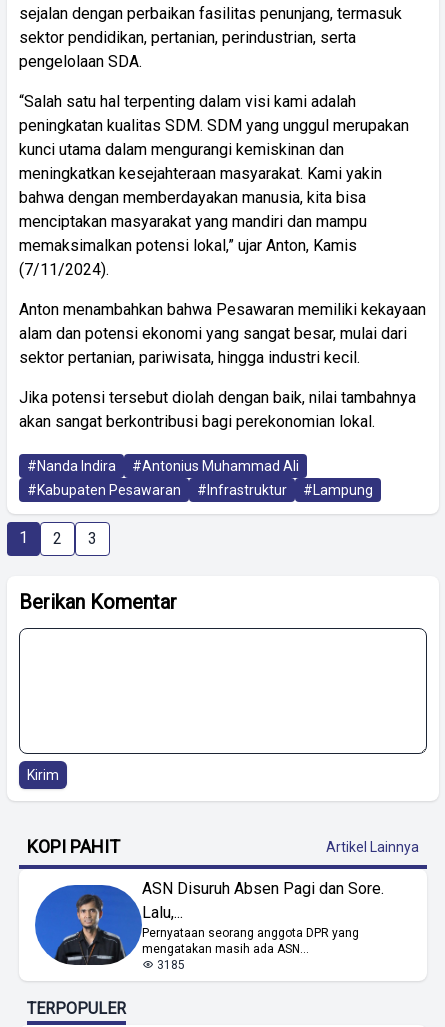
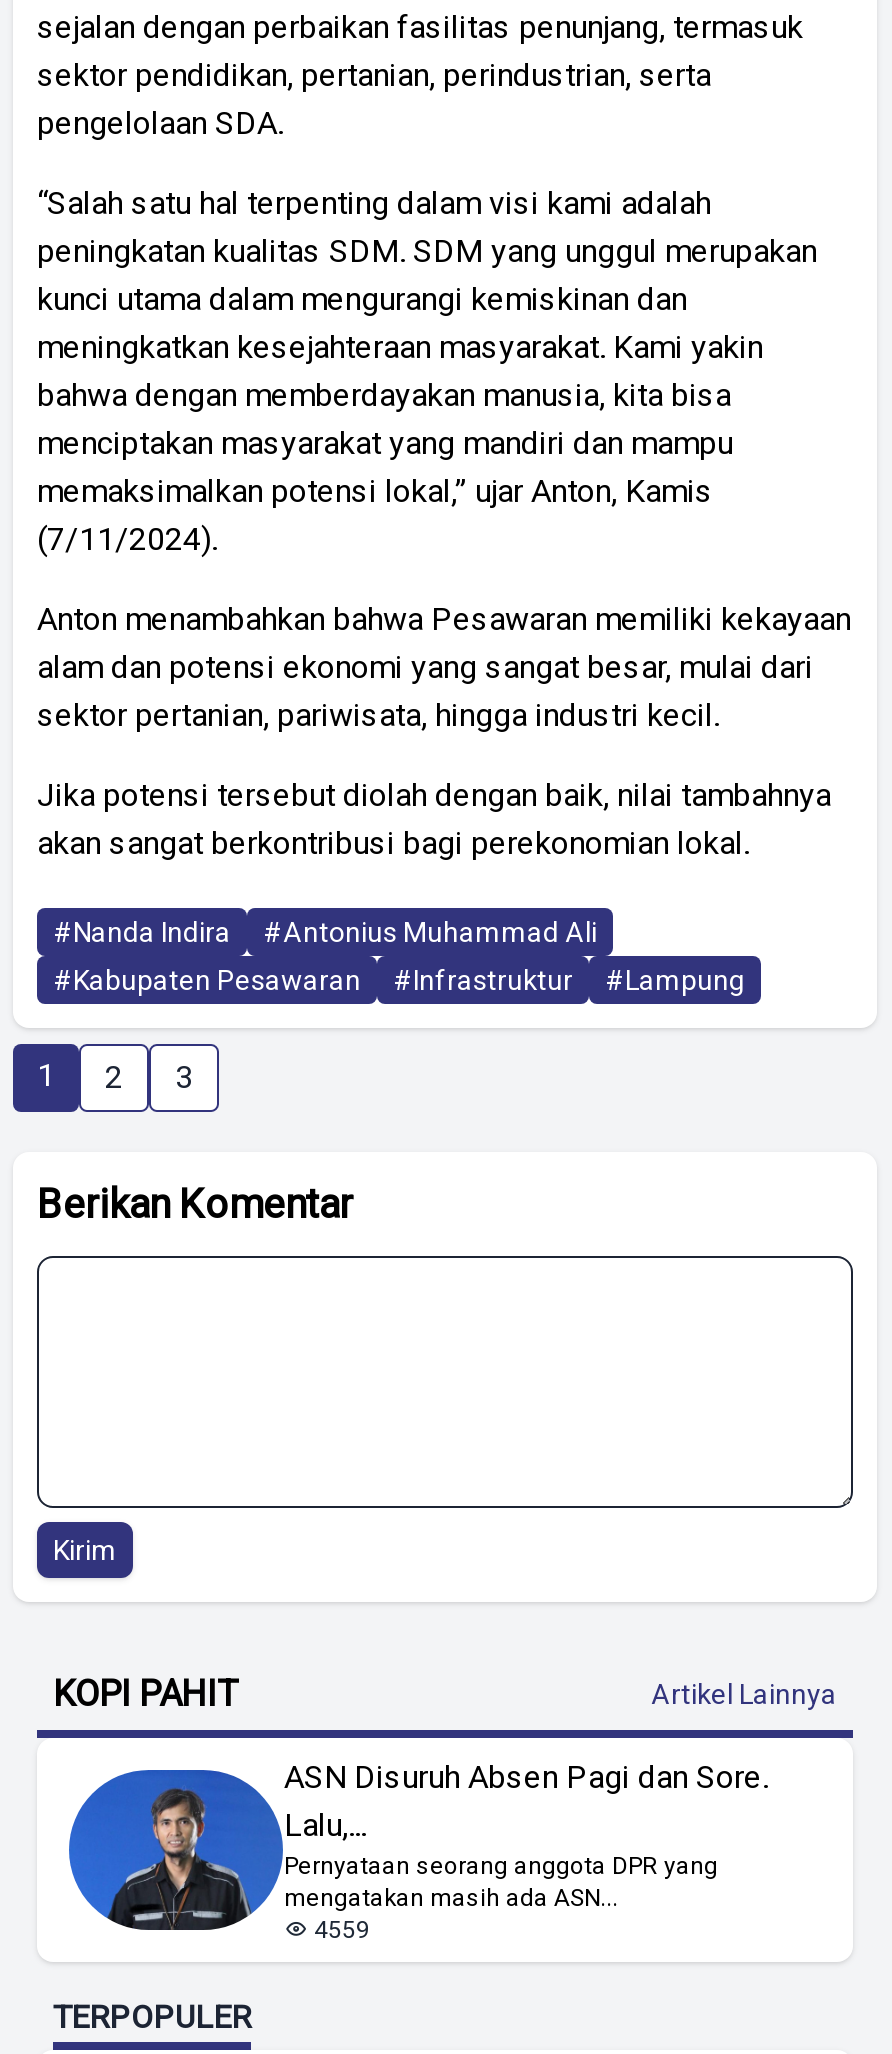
- 3185
+ 4559
